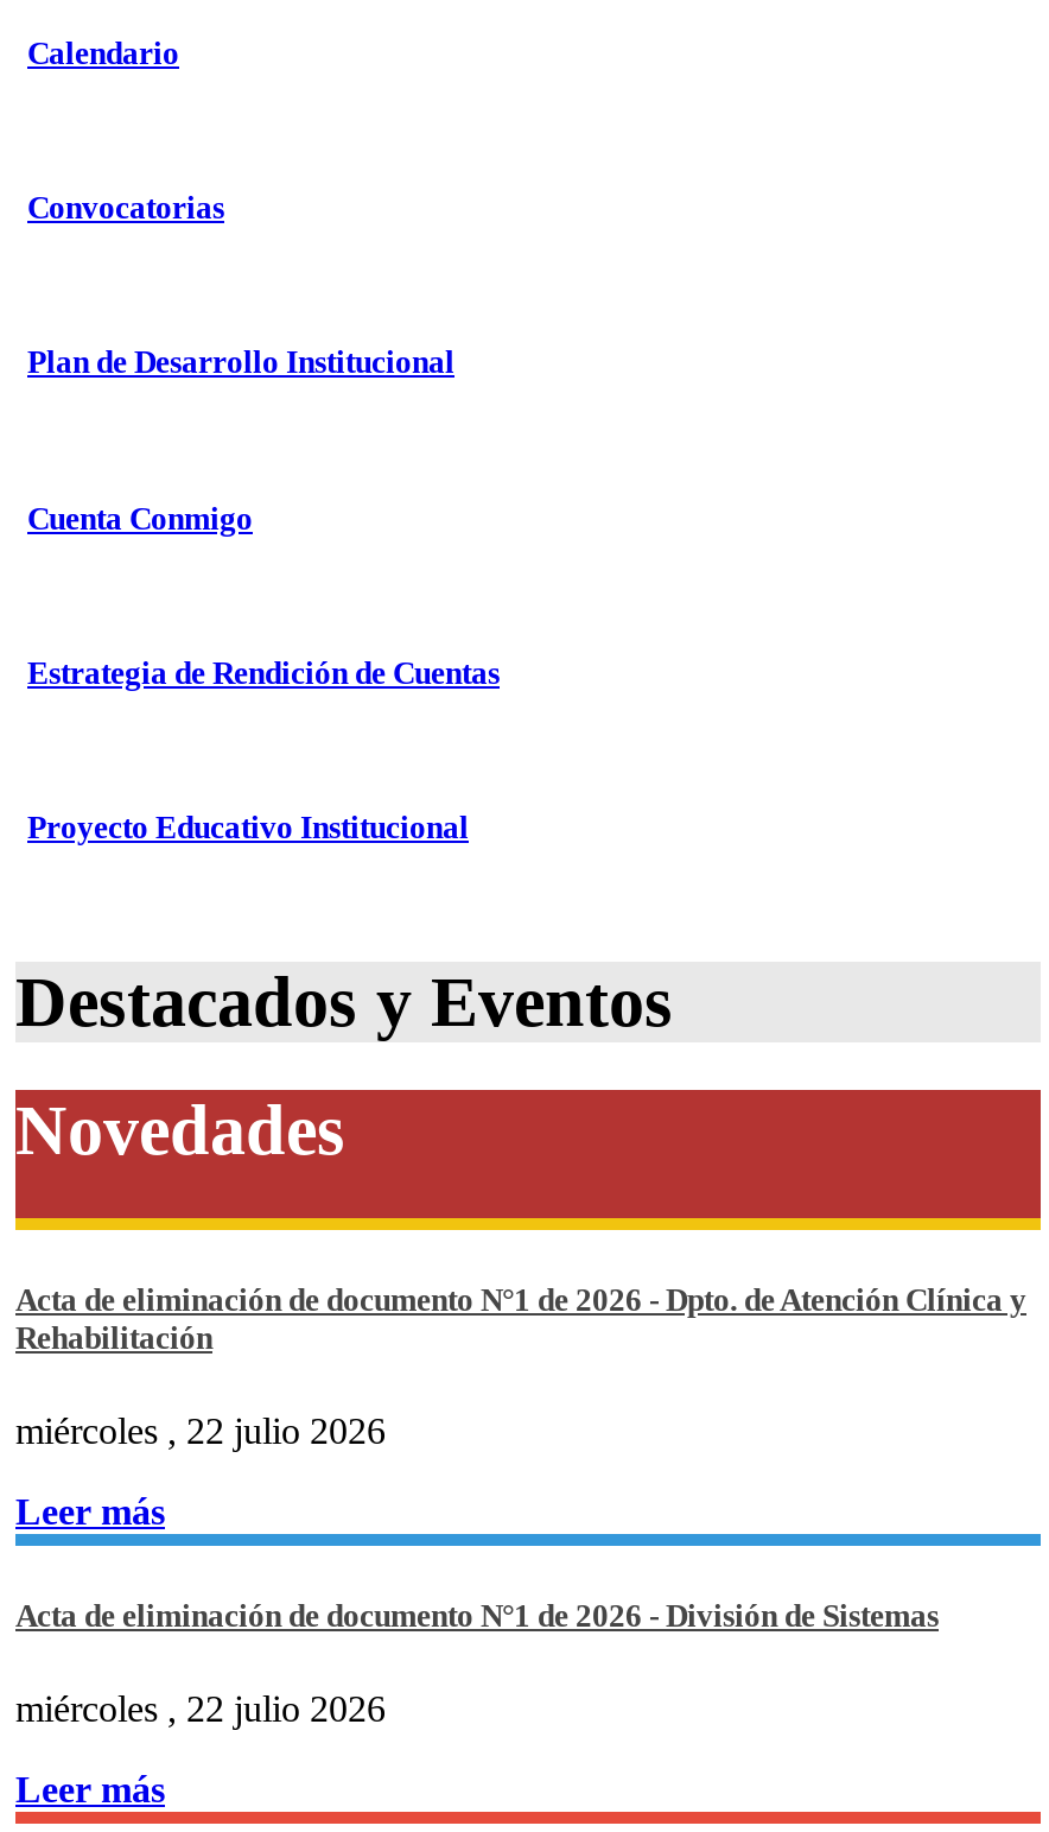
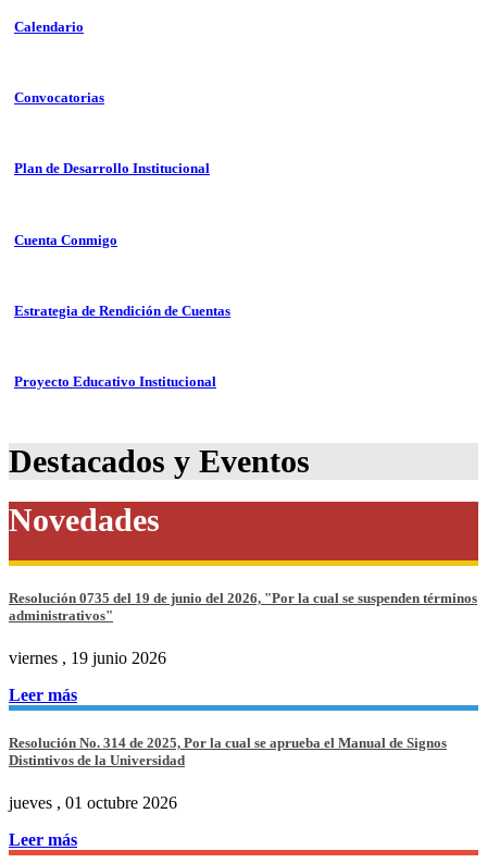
- Acta de eliminación de documento N°1 de 2026 - Dpto. de Atención Clínica y
- Rehabilitación
+ Resolución 0735 del 19 de junio del 2026, "Por la cual se suspenden términos
+ administrativos"

- miércoles , 22 julio 2026
+ viernes , 19 junio 2026

- Acta de eliminación de documento N°1 de 2026 - División de Sistemas
+ Resolución No. 314 de 2025, Por la cual se aprueba el Manual de Signos
+ Distintivos de la Universidad

- miércoles , 22 julio 2026
+ jueves , 01 octubre 2026
